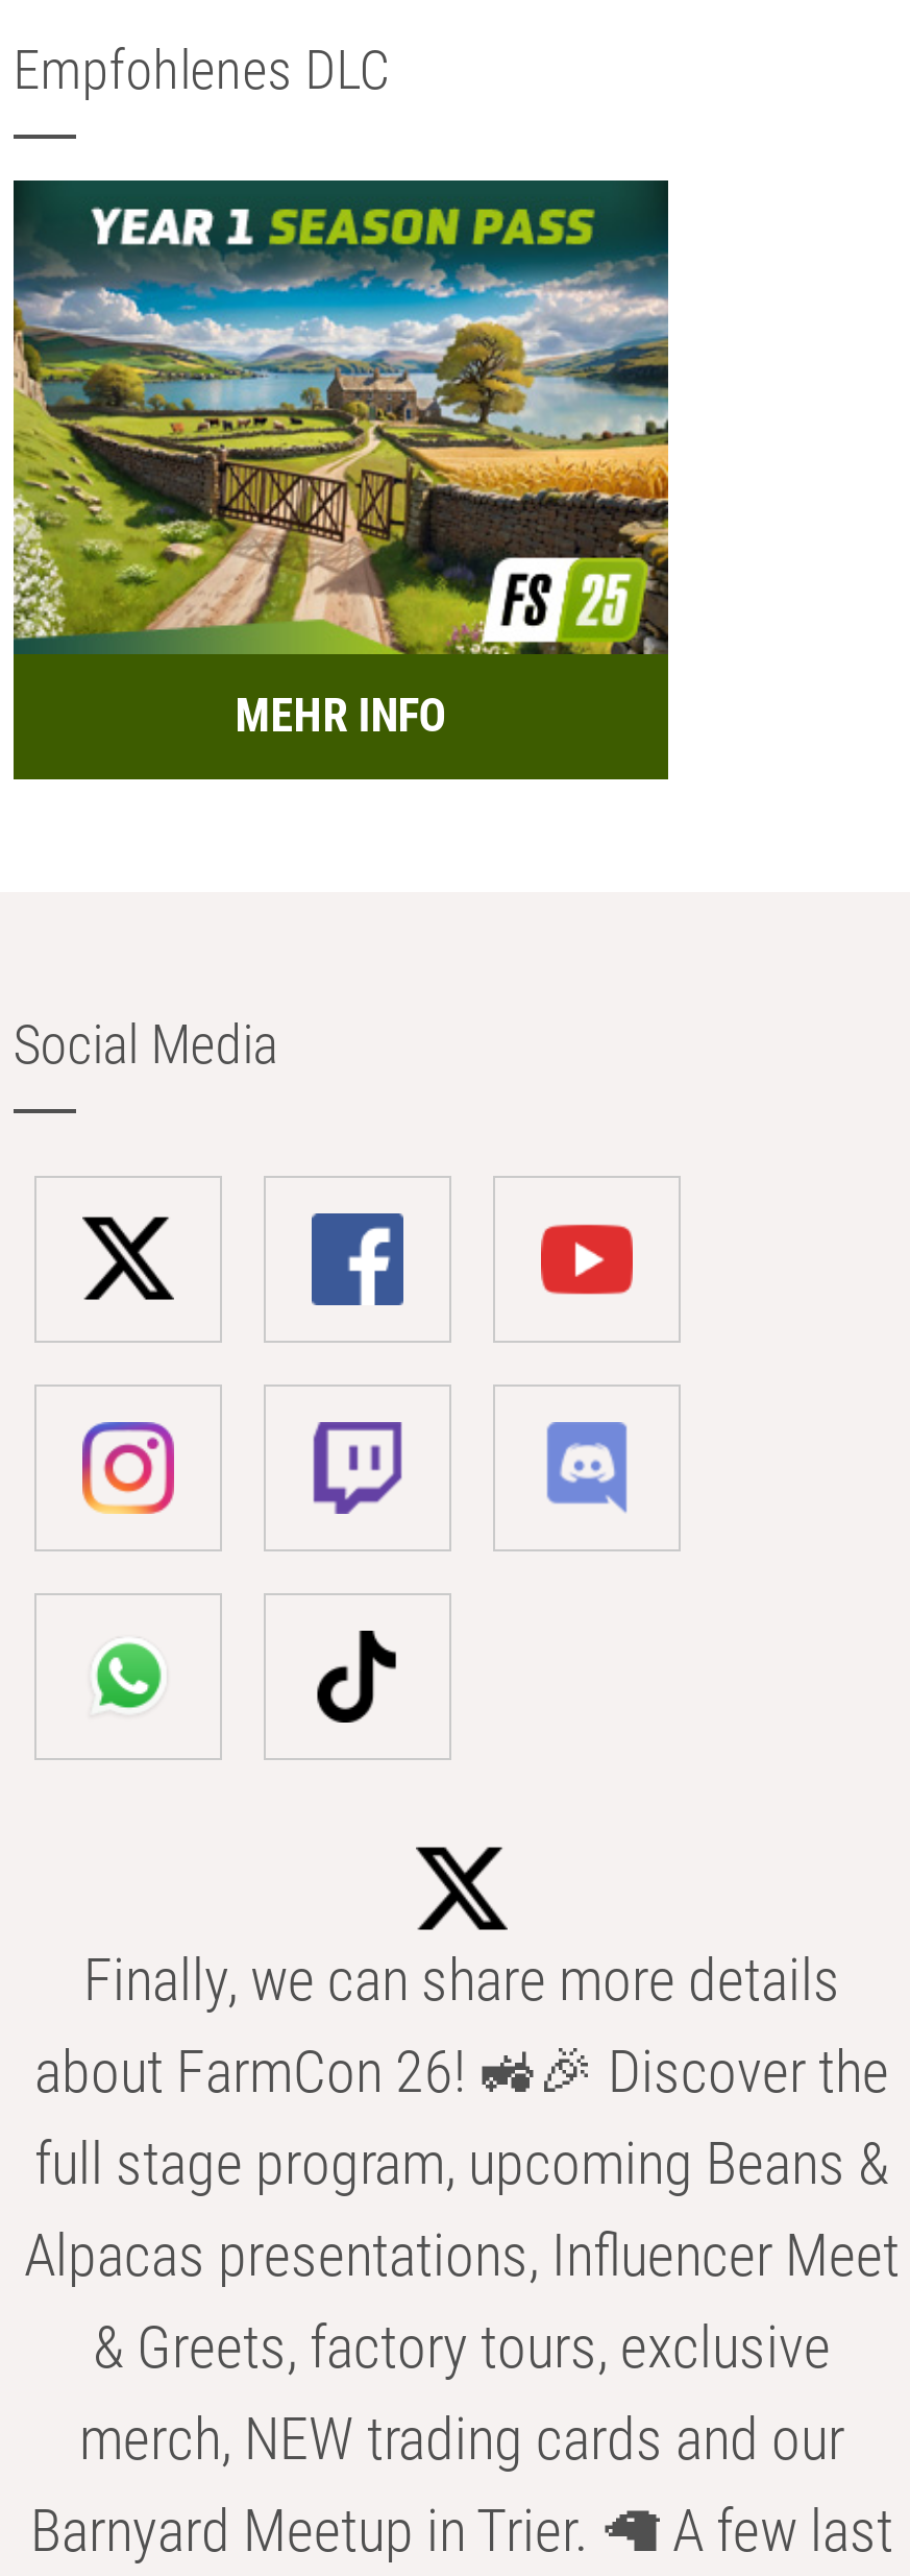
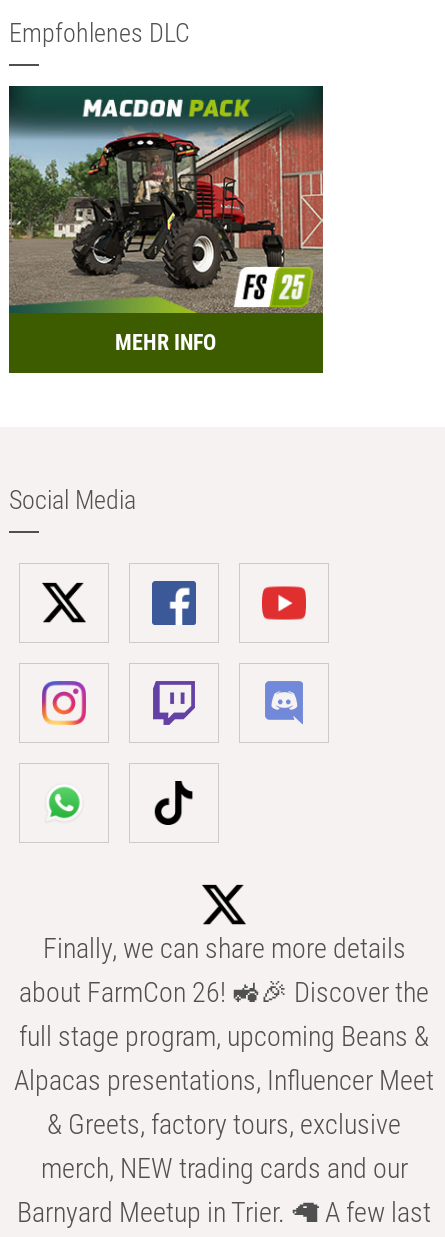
- [image]
+ [image]
